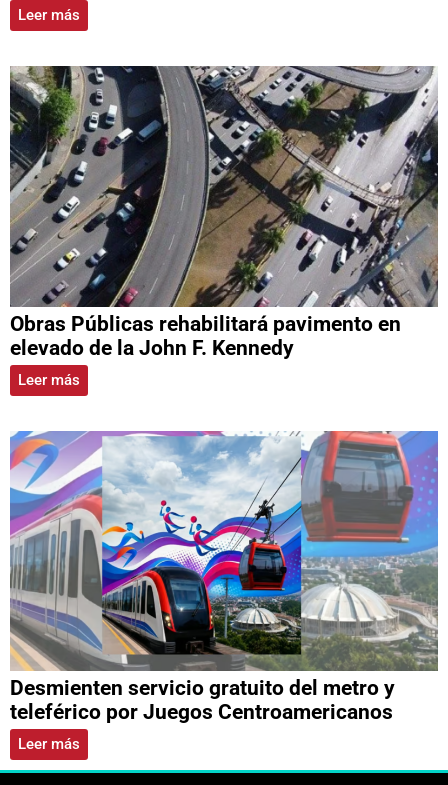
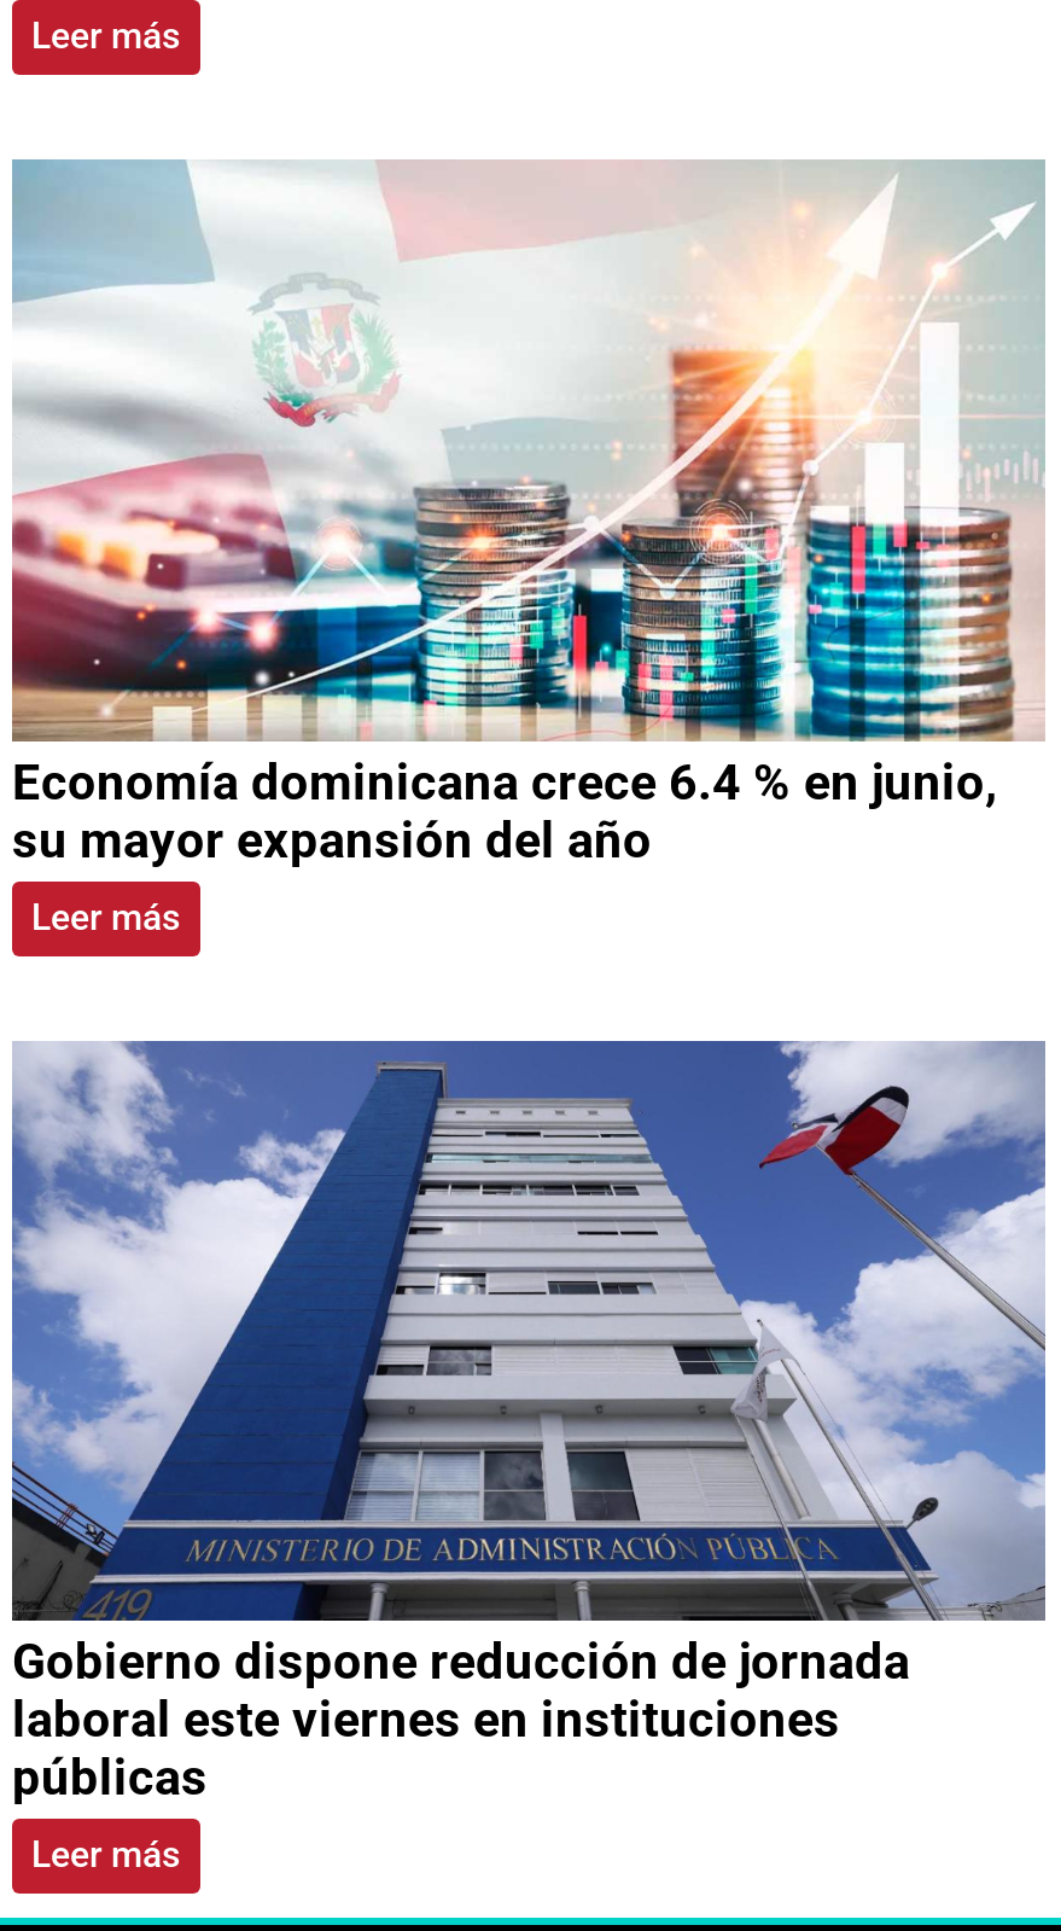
- [image]
- Obras Públicas rehabilitará pavimento en
- elevado de la John F. Kennedy
+ [image]
+ Economía dominicana crece 6.4 % en junio,
+ su mayor expansión del año

- [image]
- Desmienten servicio gratuito del metro y
- teleférico por Juegos Centroamericanos
+ [image]
+ Gobierno dispone reducción de jornada
+ laboral este viernes en instituciones
+ públicas
